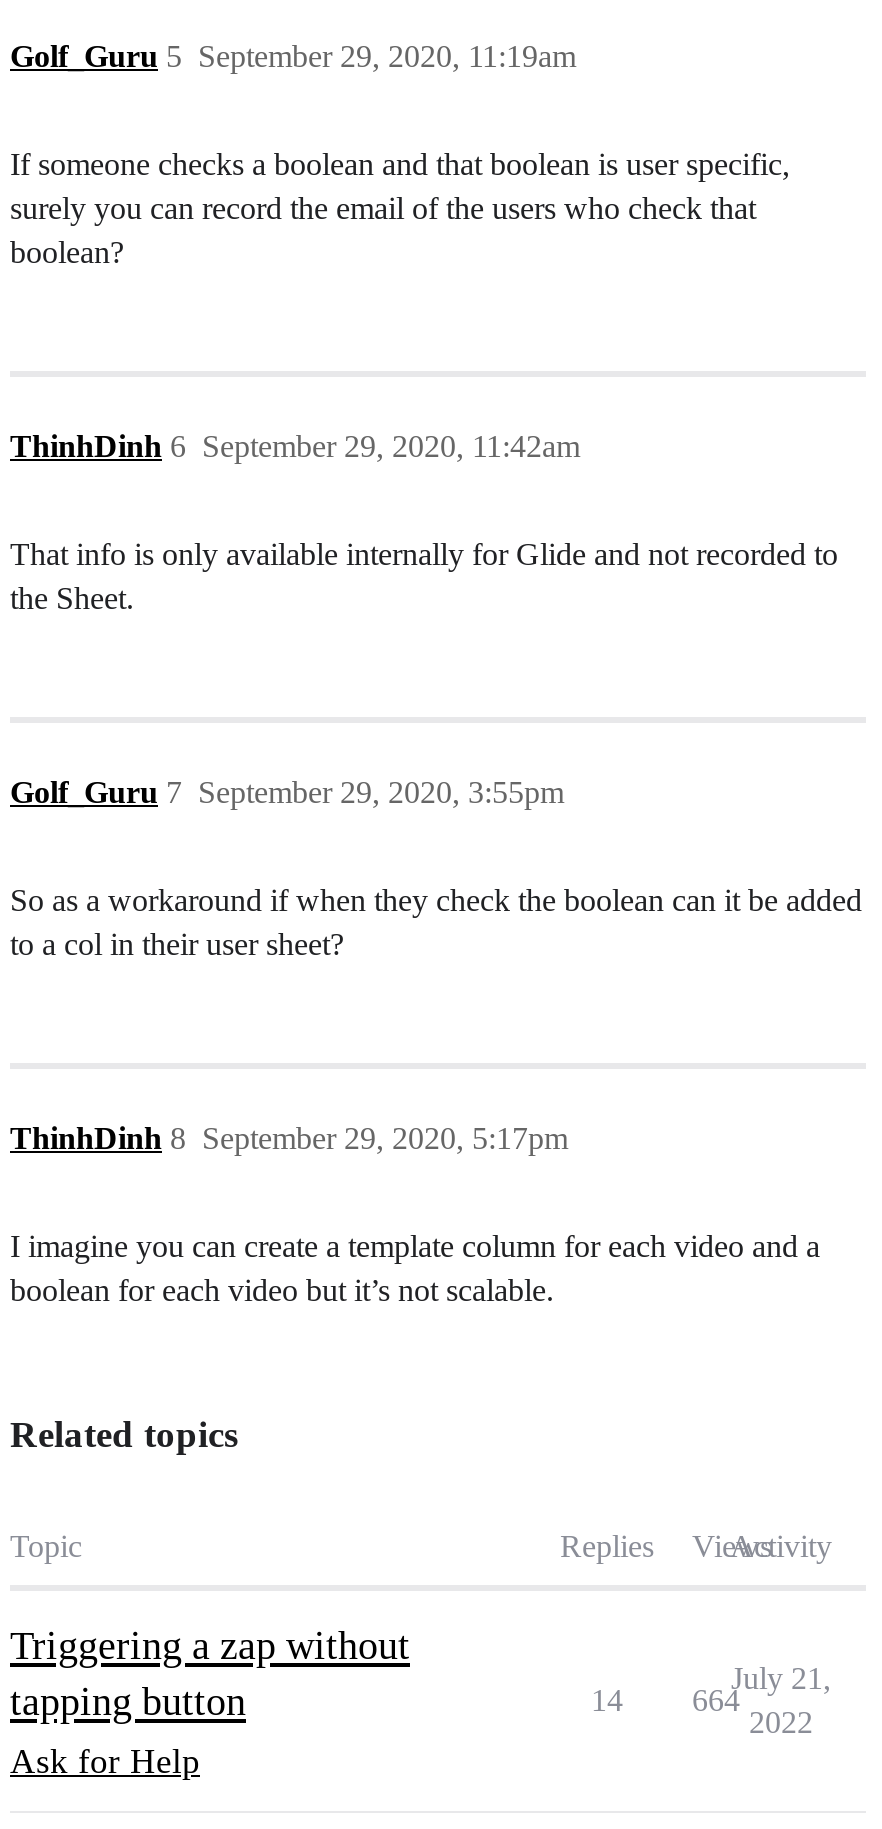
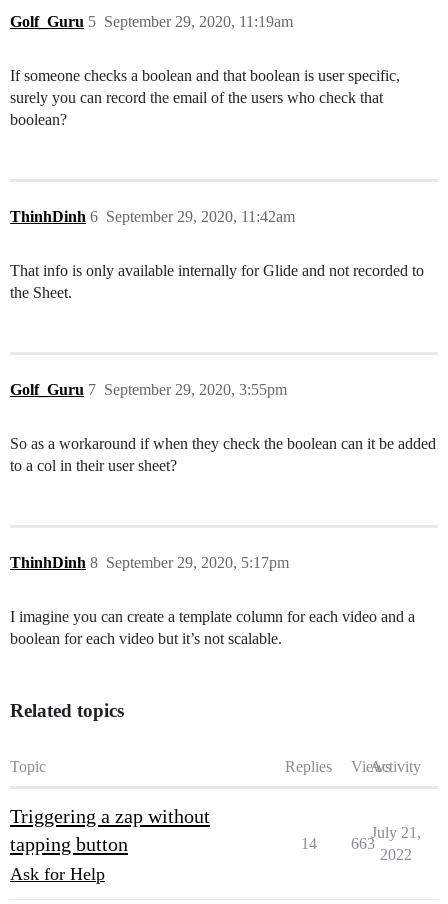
- 664
+ 663
